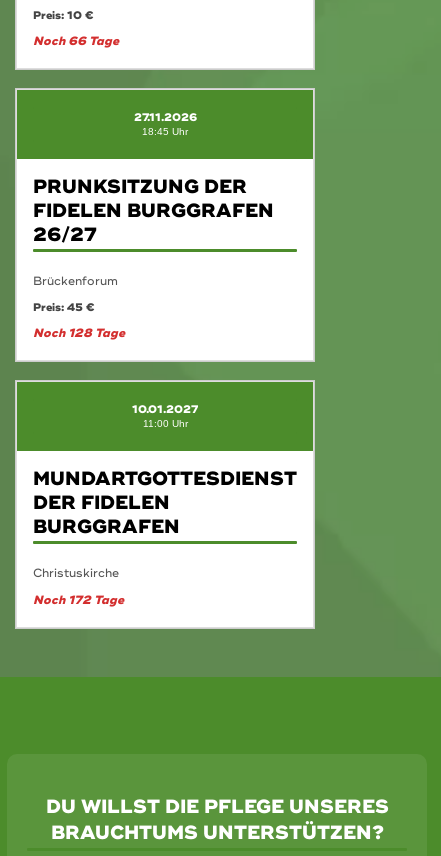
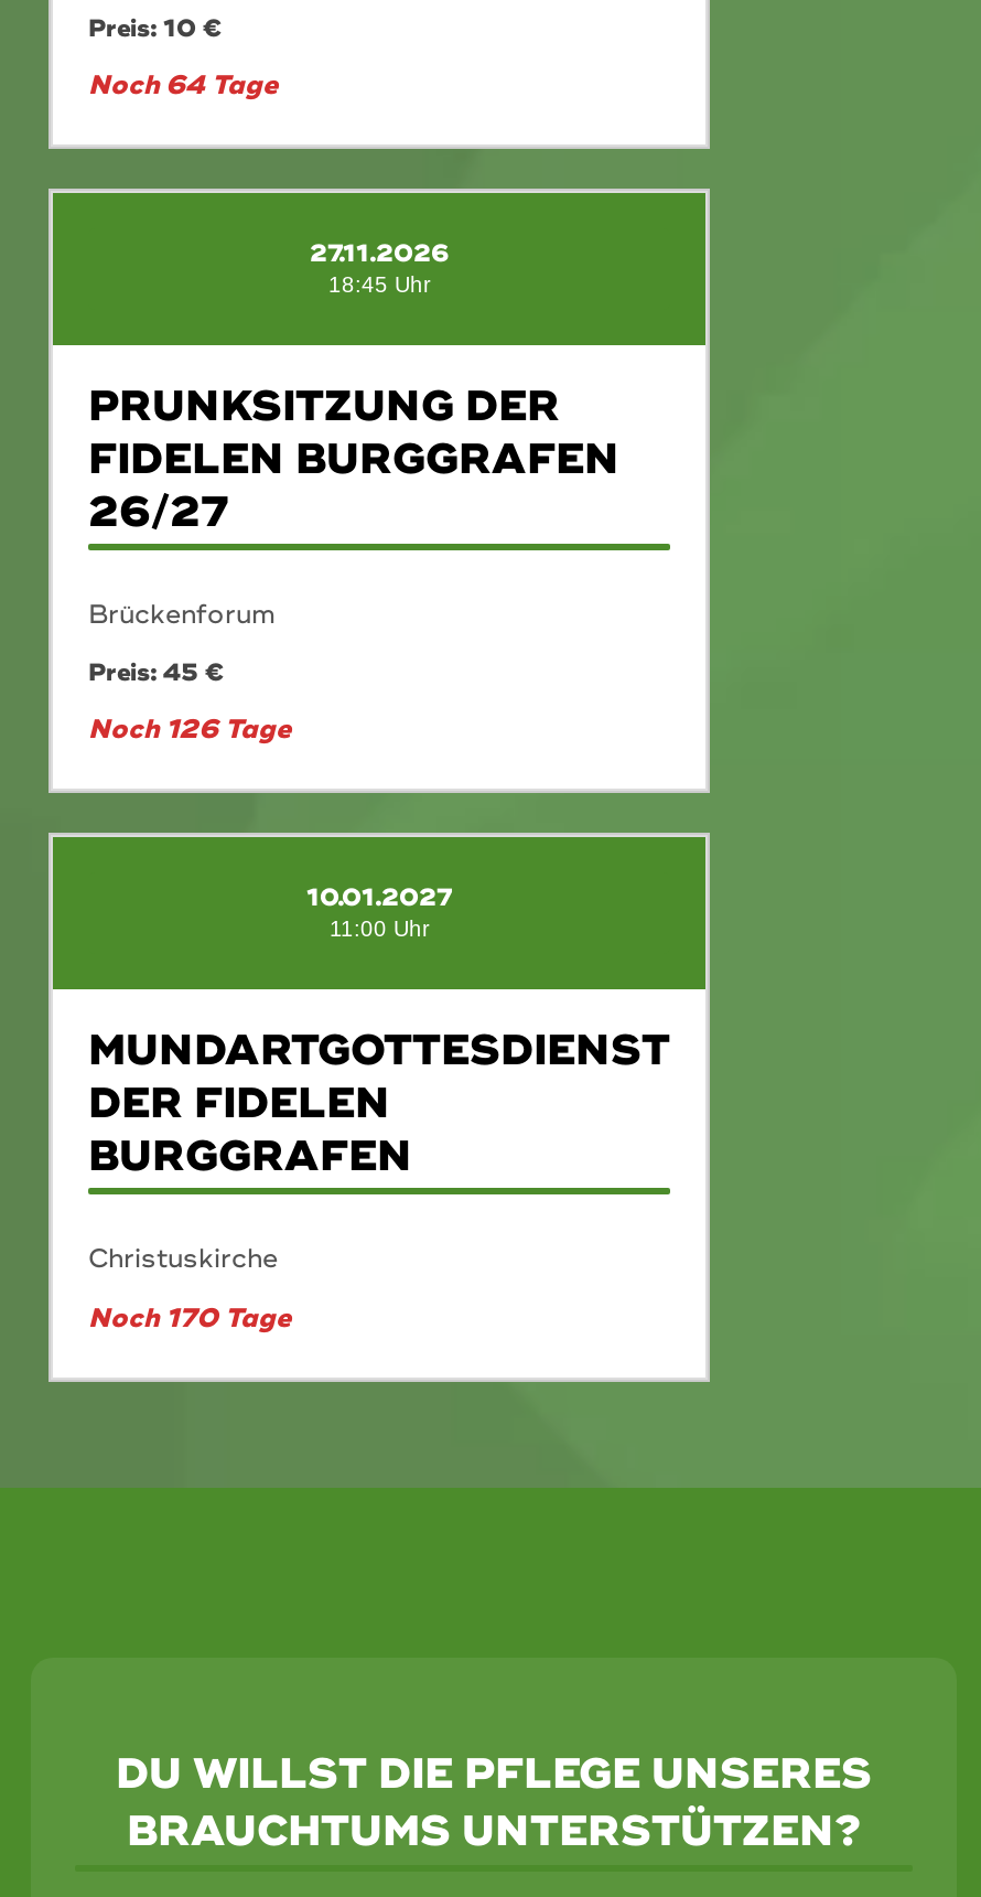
- Noch 66 Tage
+ Noch 64 Tage

- Noch 128 Tage
+ Noch 126 Tage

- Noch 172 Tage
+ Noch 170 Tage
